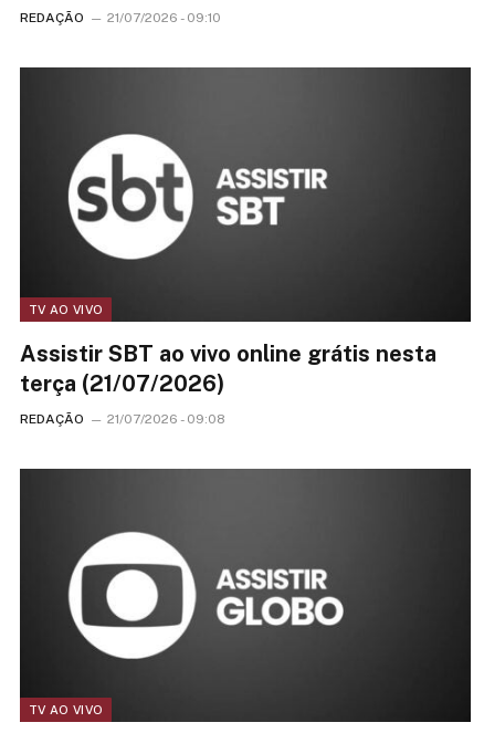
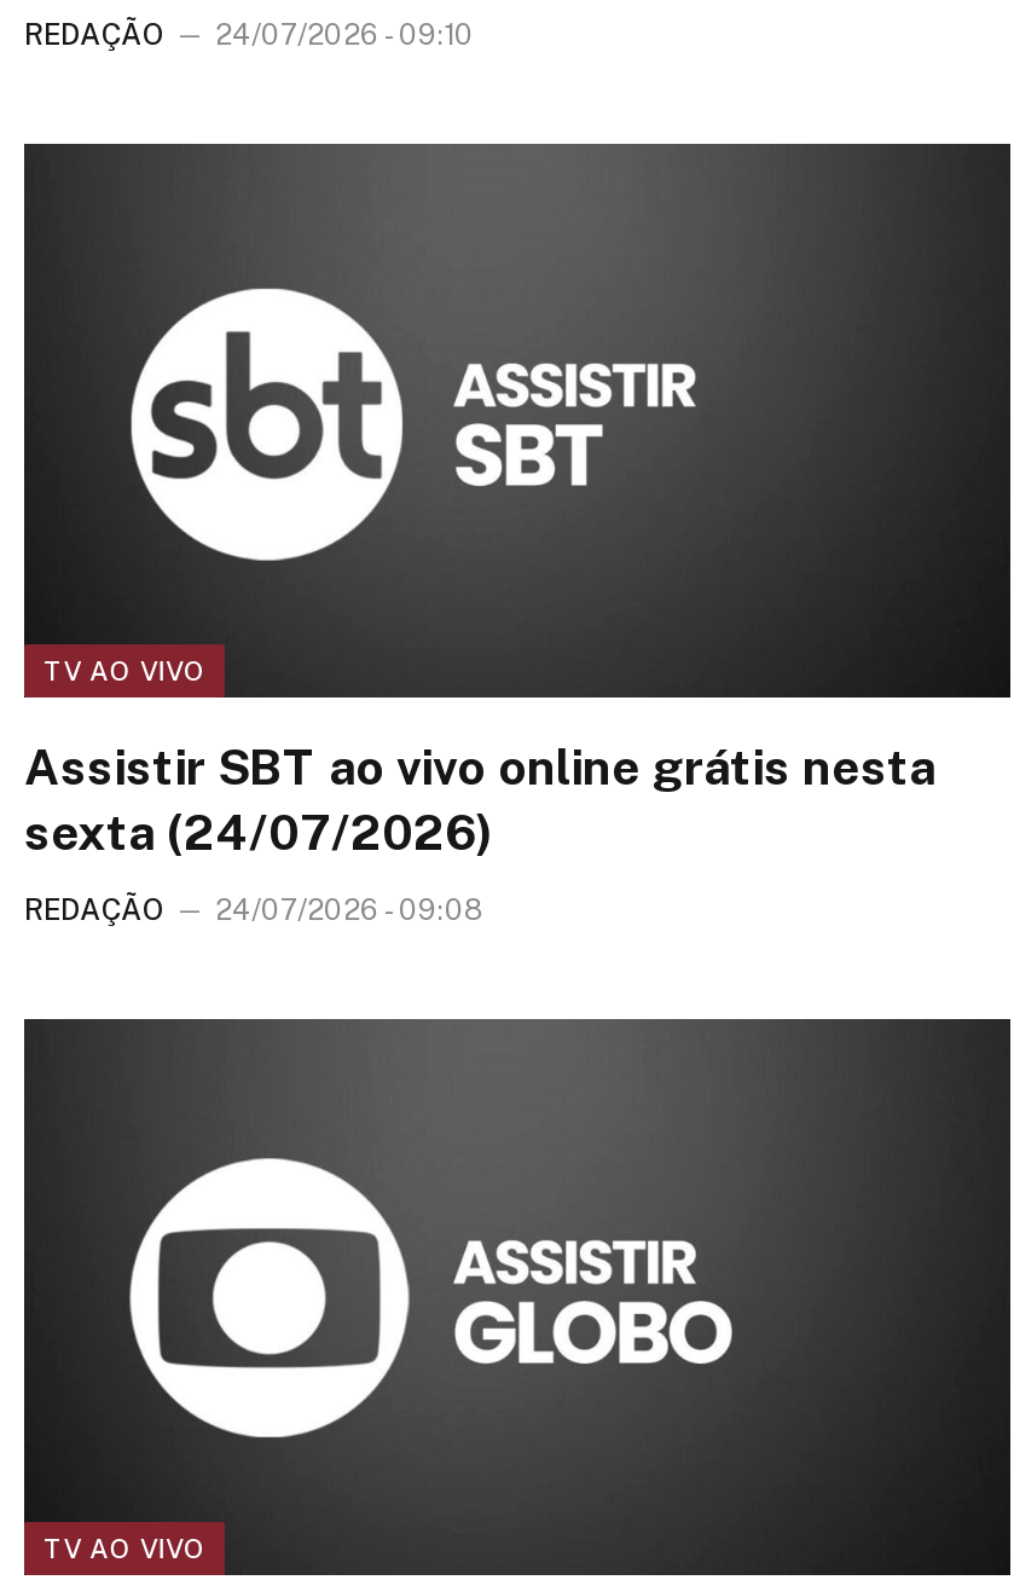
- REDAÇÃO 21/07/2026 - 09:10
+ REDAÇÃO 24/07/2026 - 09:10

- terça (21/07/2026)
+ sexta (24/07/2026)

- REDAÇÃO 21/07/2026 - 09:08
+ REDAÇÃO 24/07/2026 - 09:08
